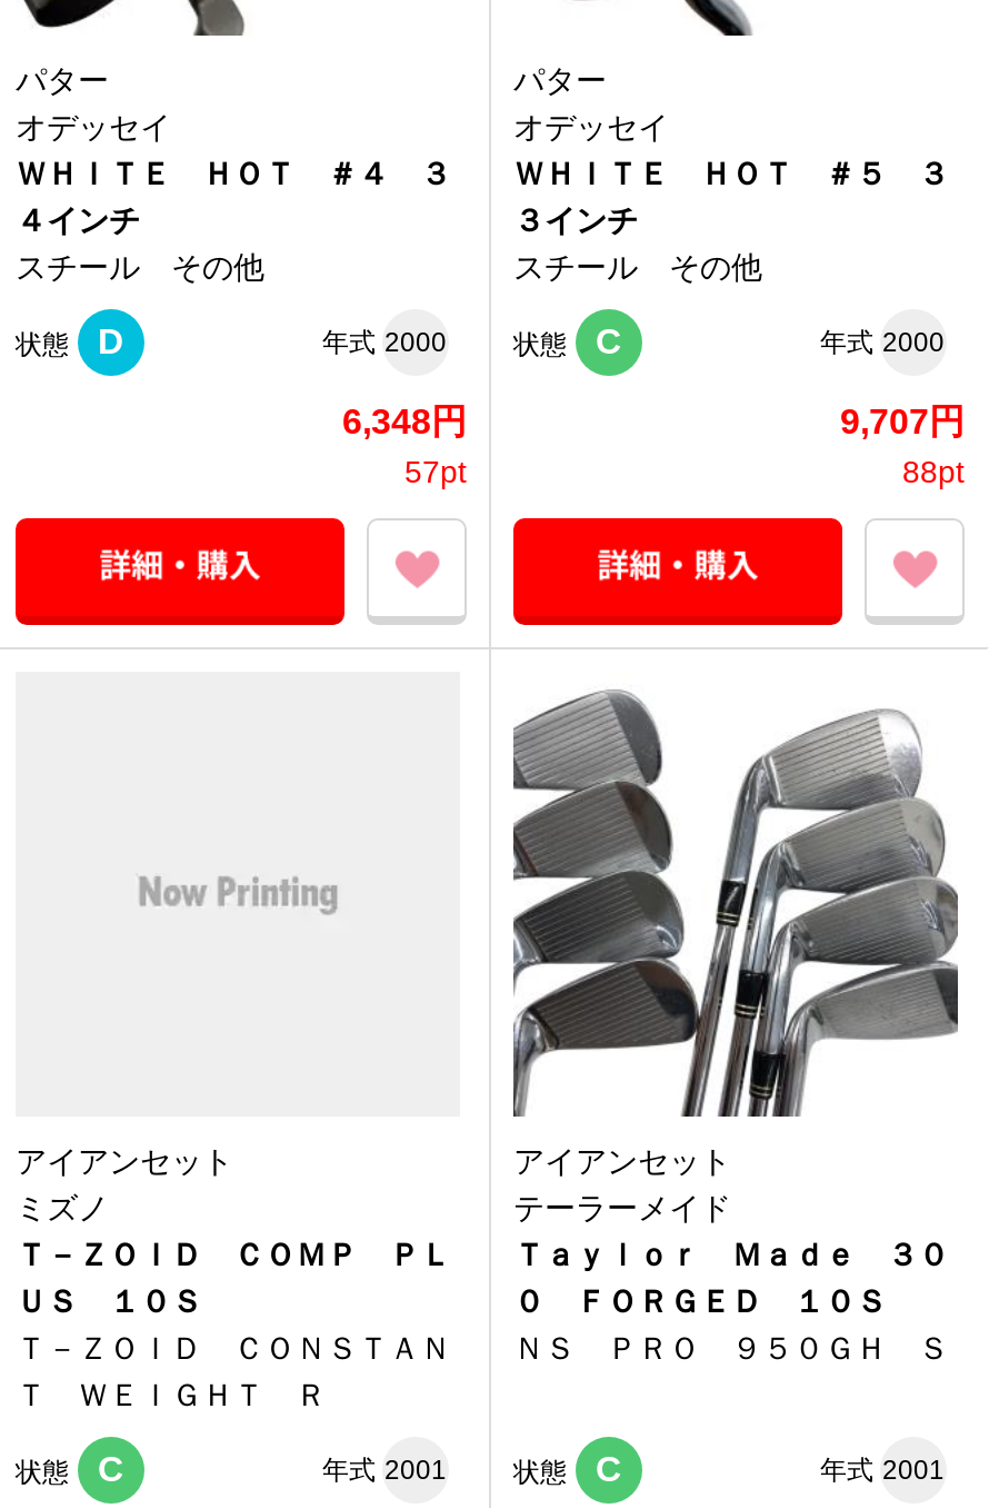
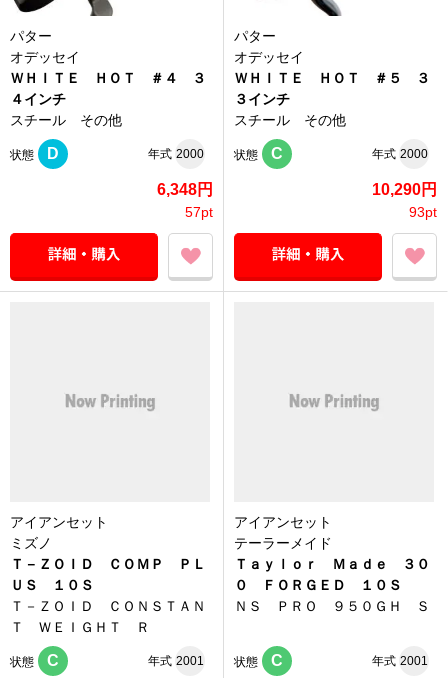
- 9,707円
- 88pt
+ 10,290円
+ 93pt

- [image]
